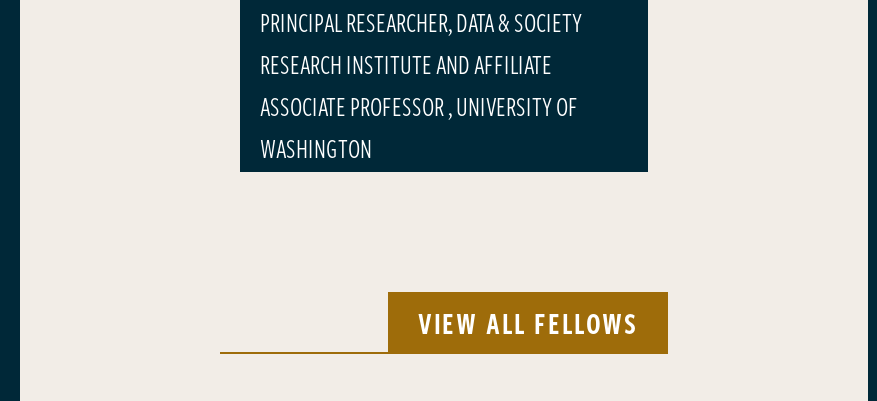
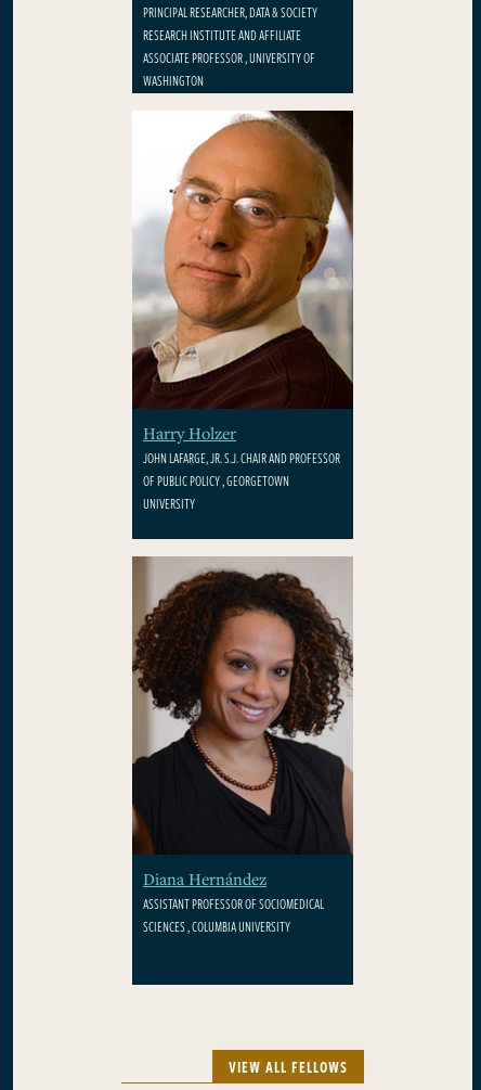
+ [image]
+ Diana Hernández
+ ASSISTANT PROFESSOR OF SOCIOMEDICAL
+ SCIENCES , COLUMBIA UNIVERSITY

+ [image]
+ Harry Holzer
+ JOHN LAFARGE, JR. S.J. CHAIR AND PROFESSOR
+ OF PUBLIC POLICY , GEORGETOWN
+ UNIVERSITY
